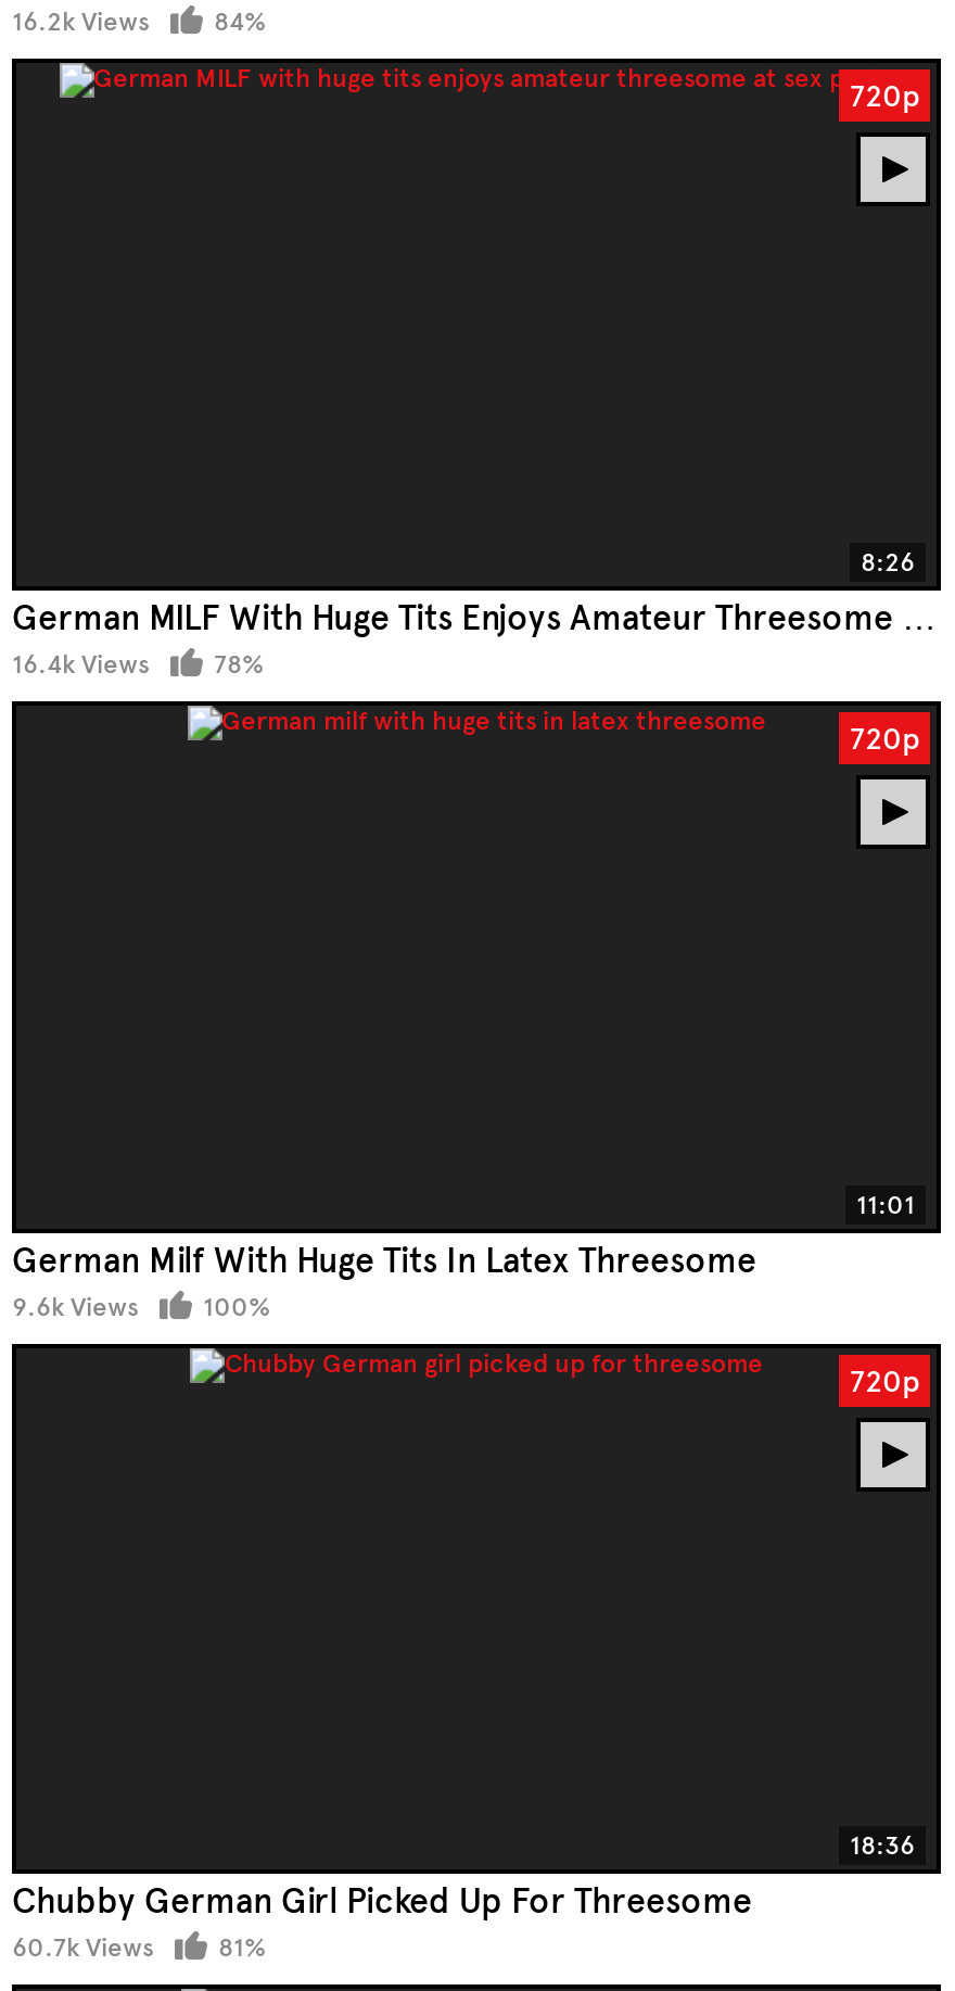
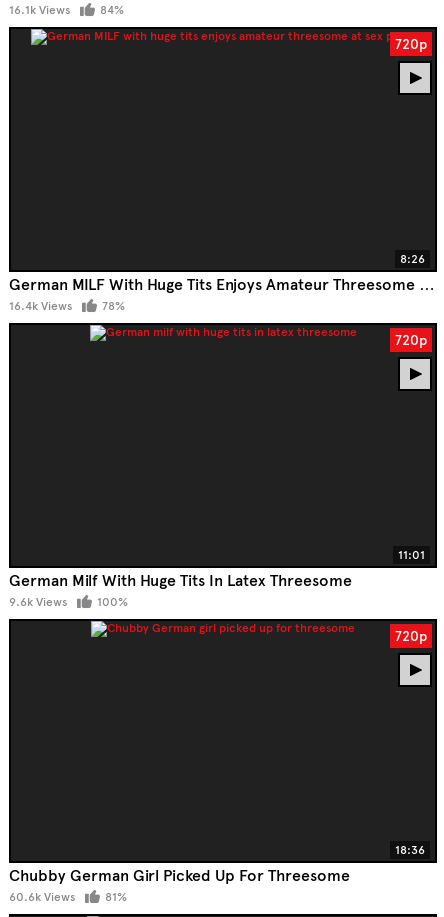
- 16.2k Views
+ 16.1k Views

- 60.7k Views
+ 60.6k Views
